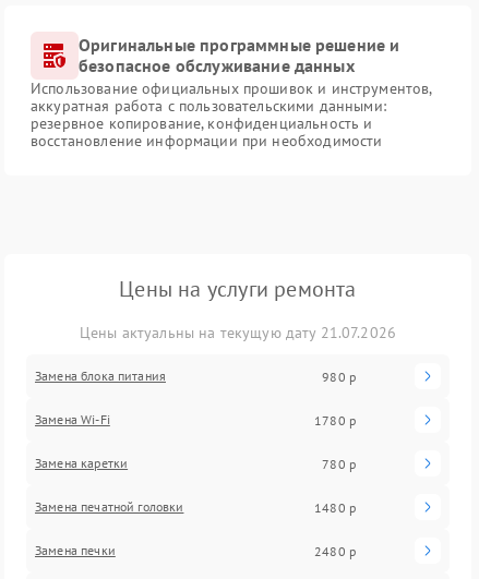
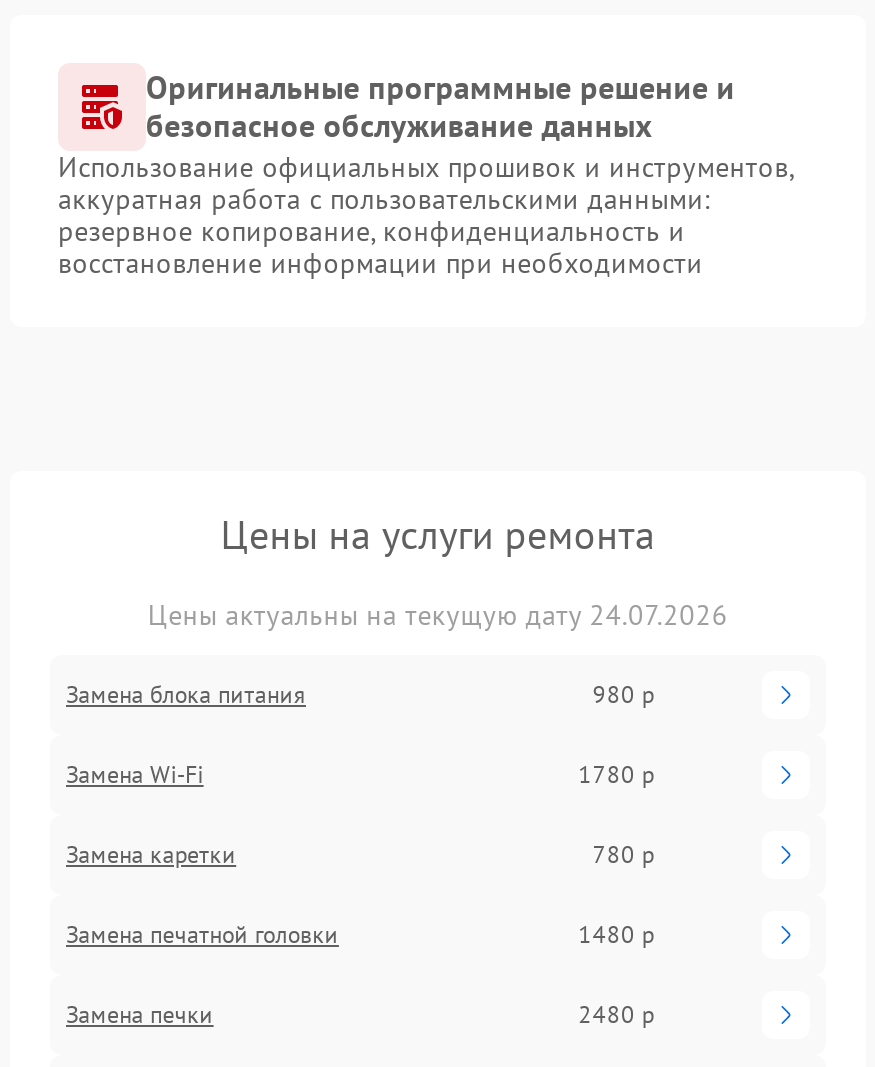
- Цены актуальны на текущую дату 21.07.2026
+ Цены актуальны на текущую дату 24.07.2026
